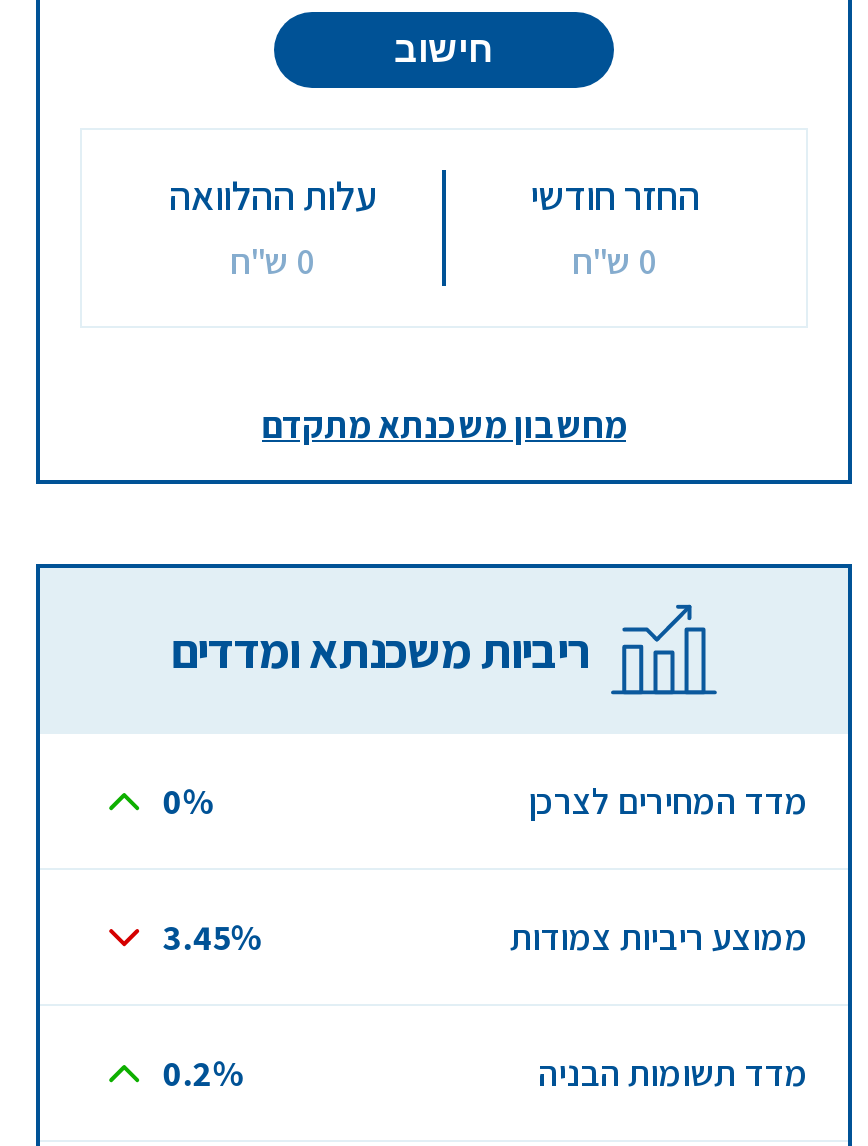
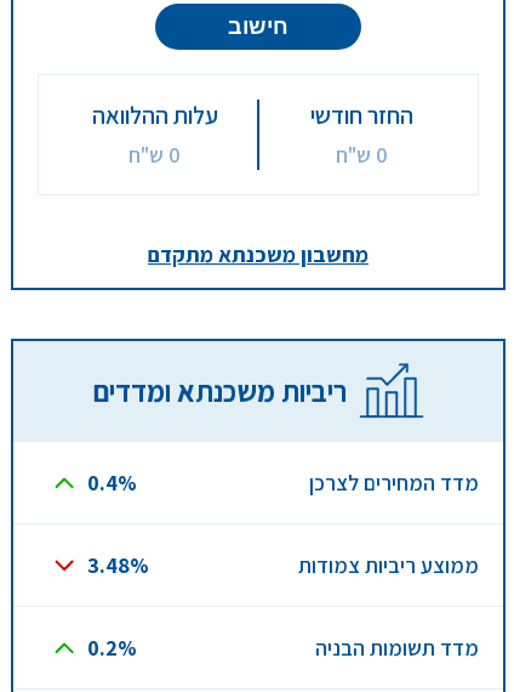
- 0%
+ 0.4%

- 3.45%
+ 3.48%
